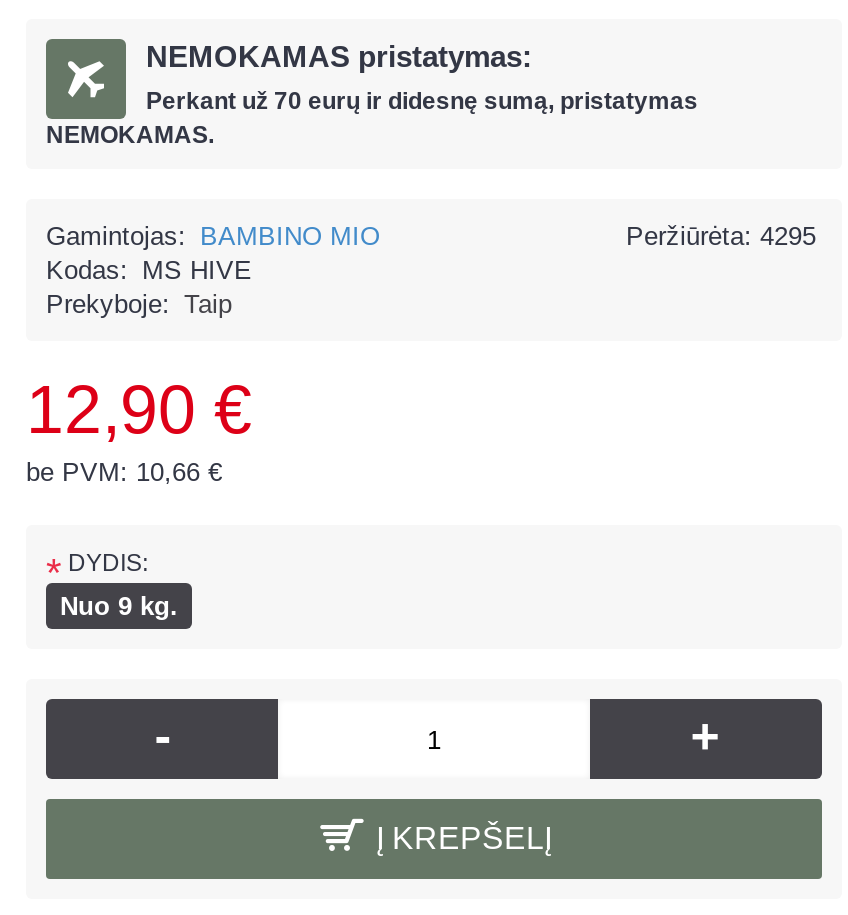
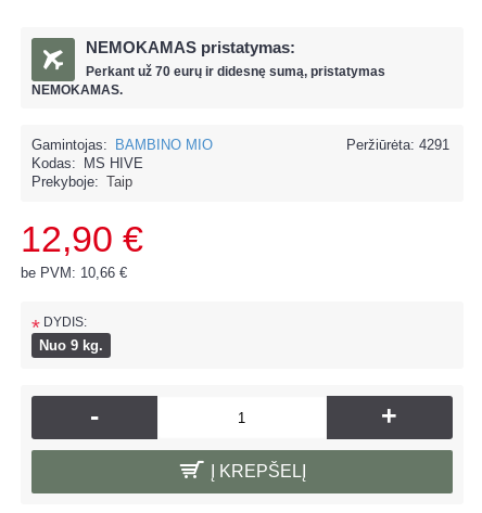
- Peržiūrėta: 4295
+ Peržiūrėta: 4291
